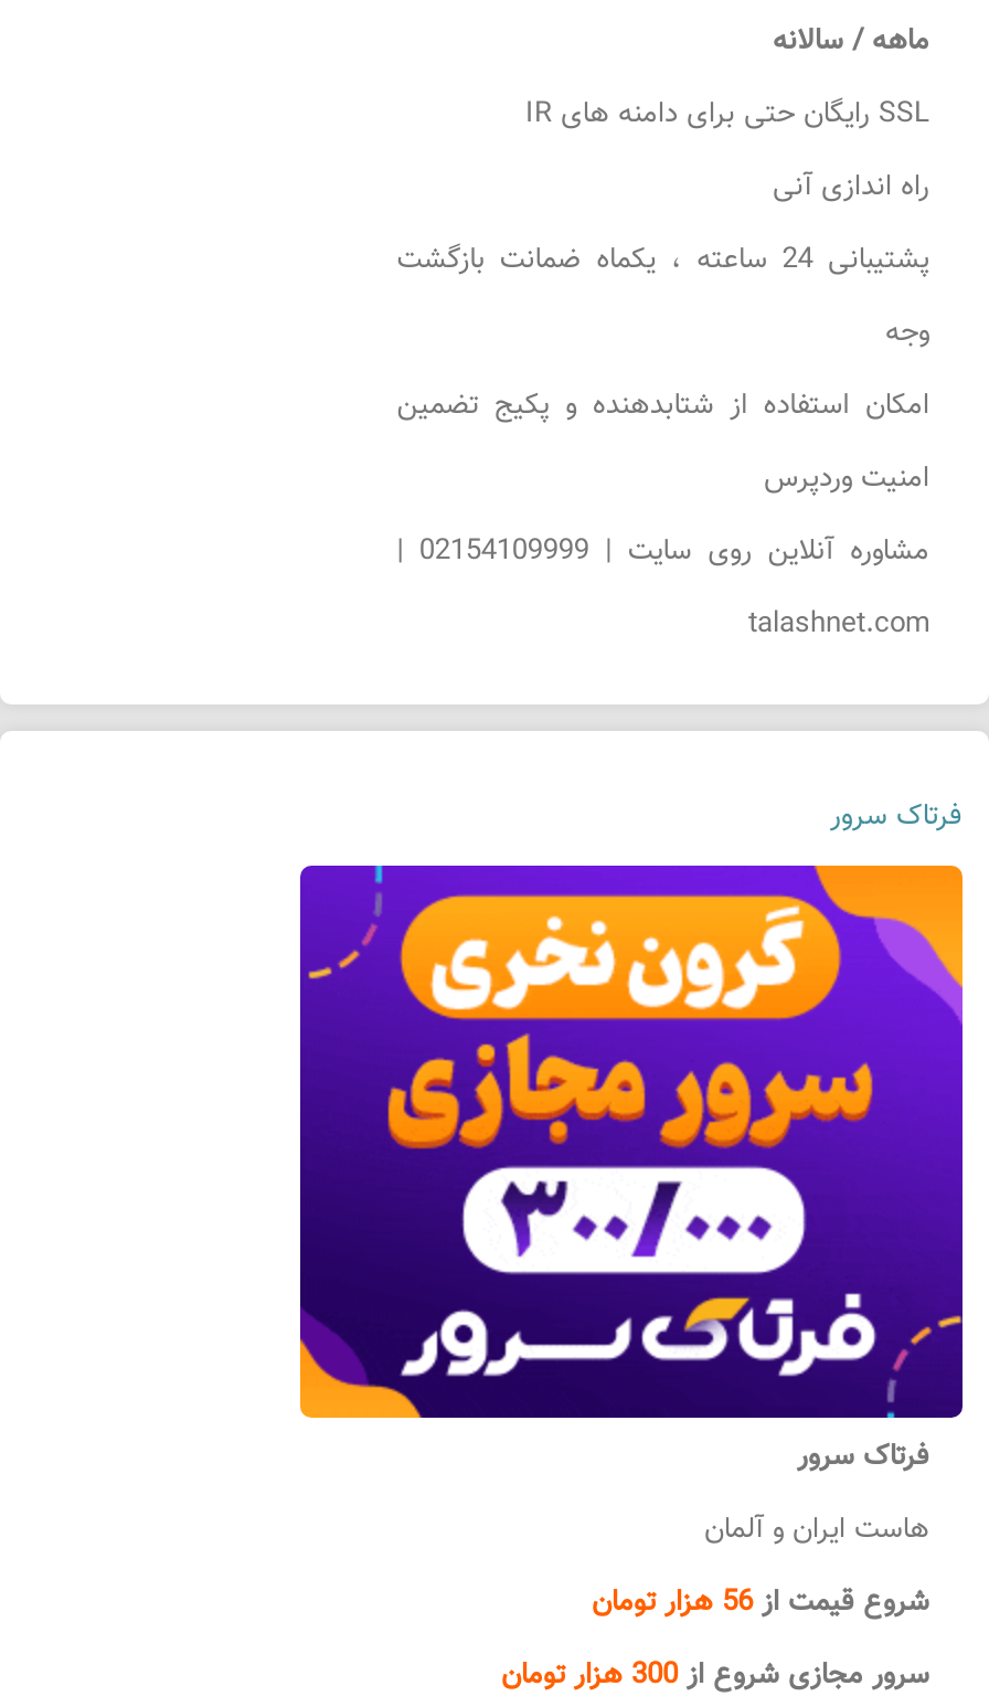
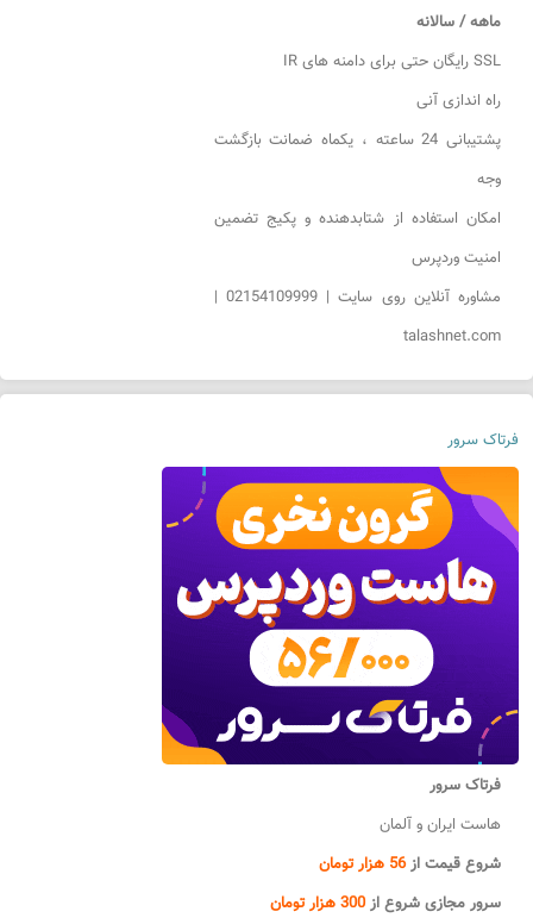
- [image]
+ [image]

- [image]
+ [image]
